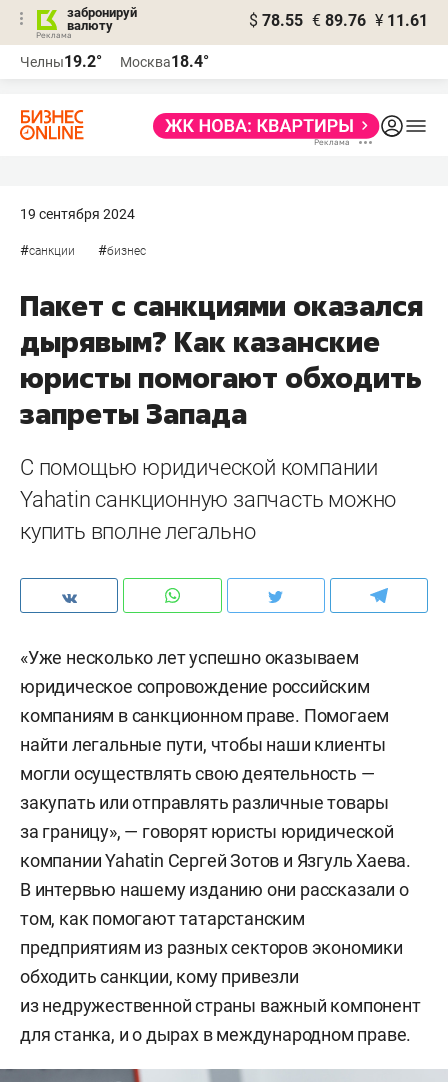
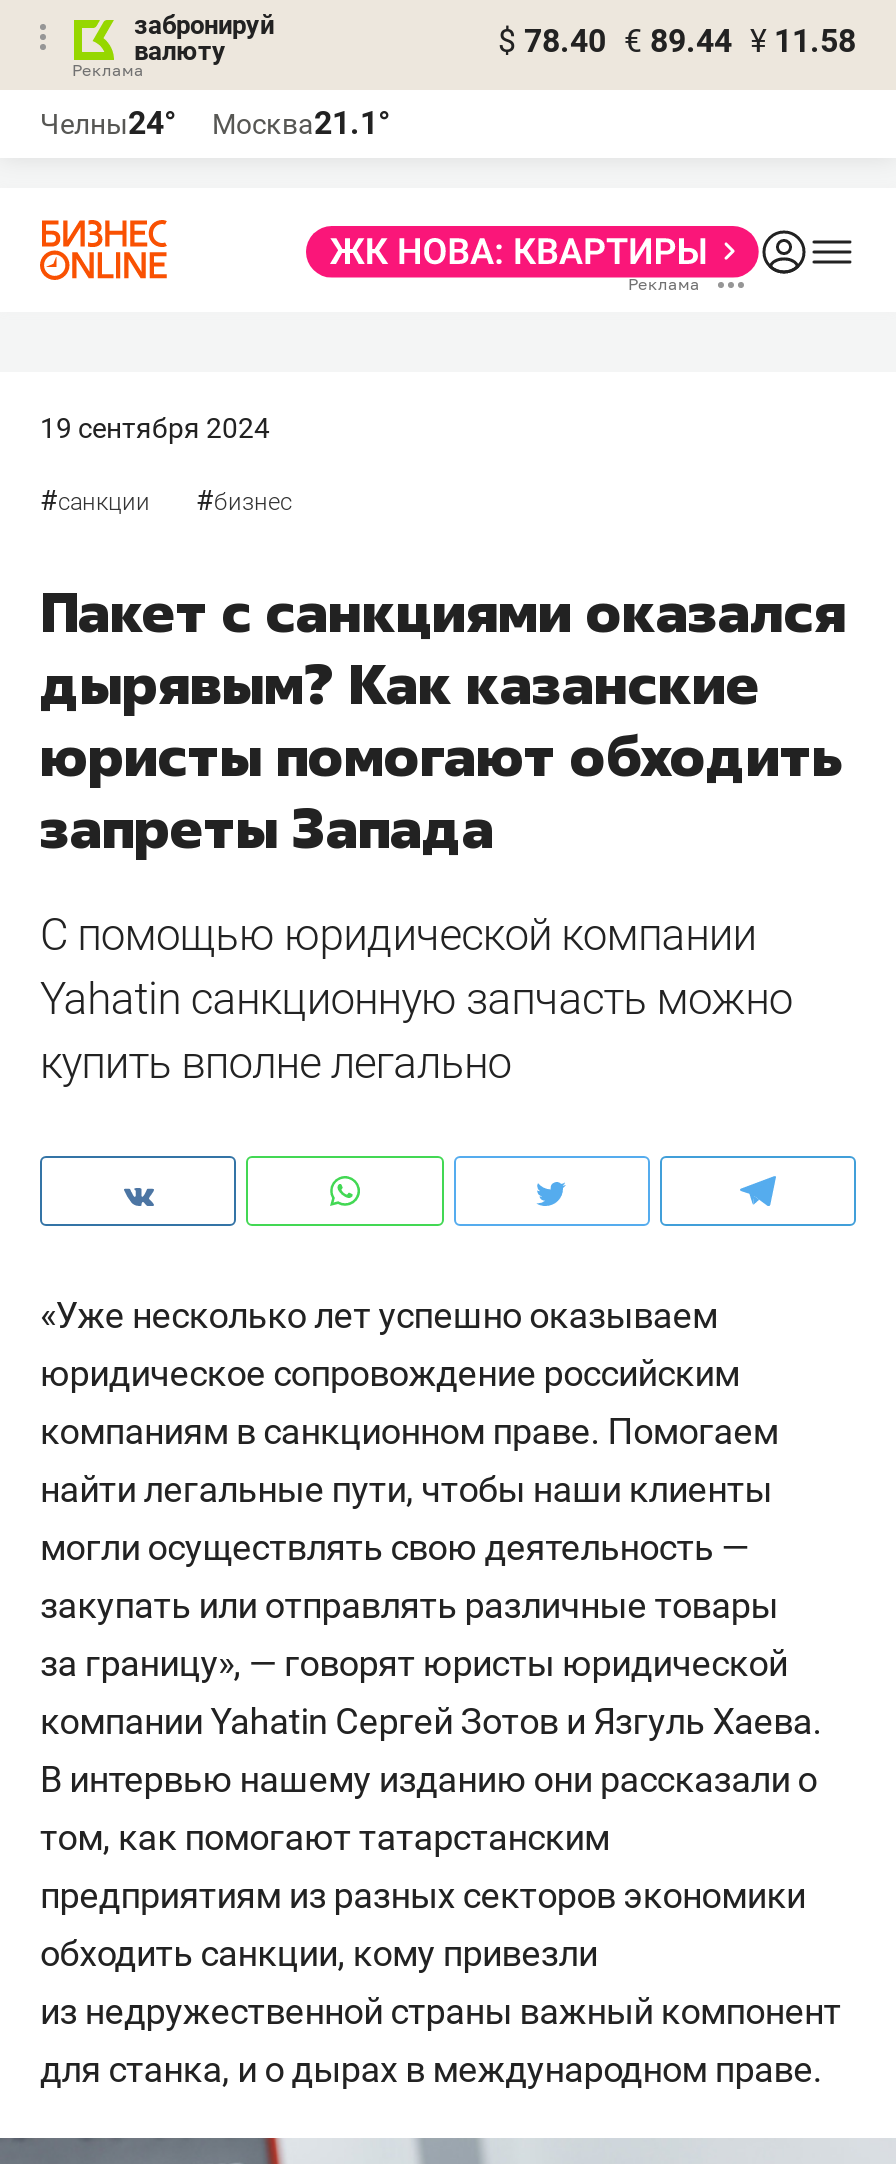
- $ 78.55 € 89.76 ¥ 11.61
+ $ 78.40 € 89.44 ¥ 11.58

- Челны19.2°
+ Челны24°

- Москва18.4°
+ Москва21.1°
